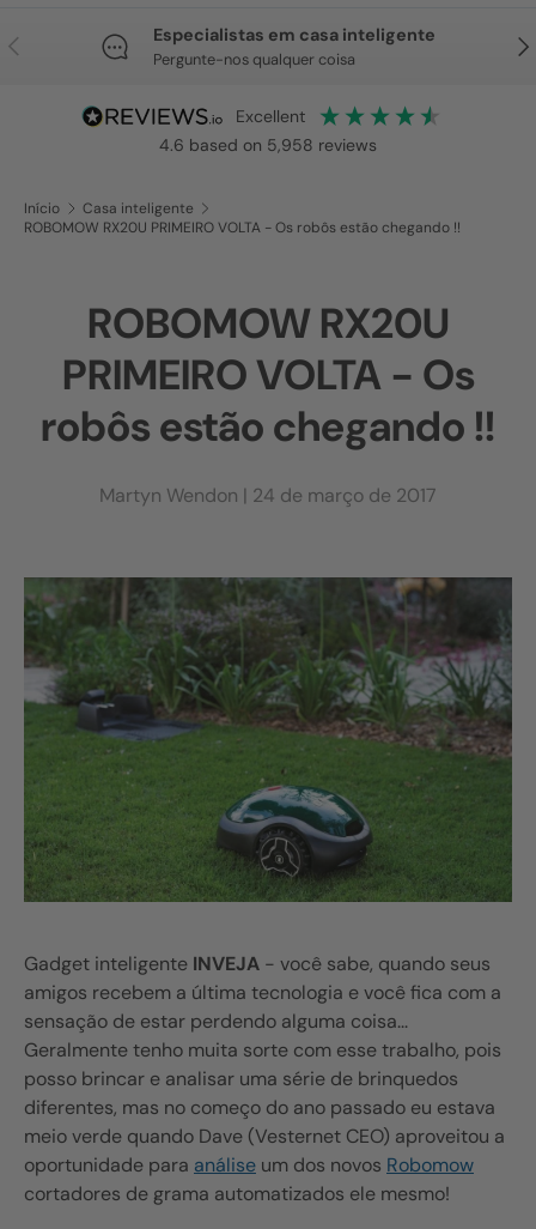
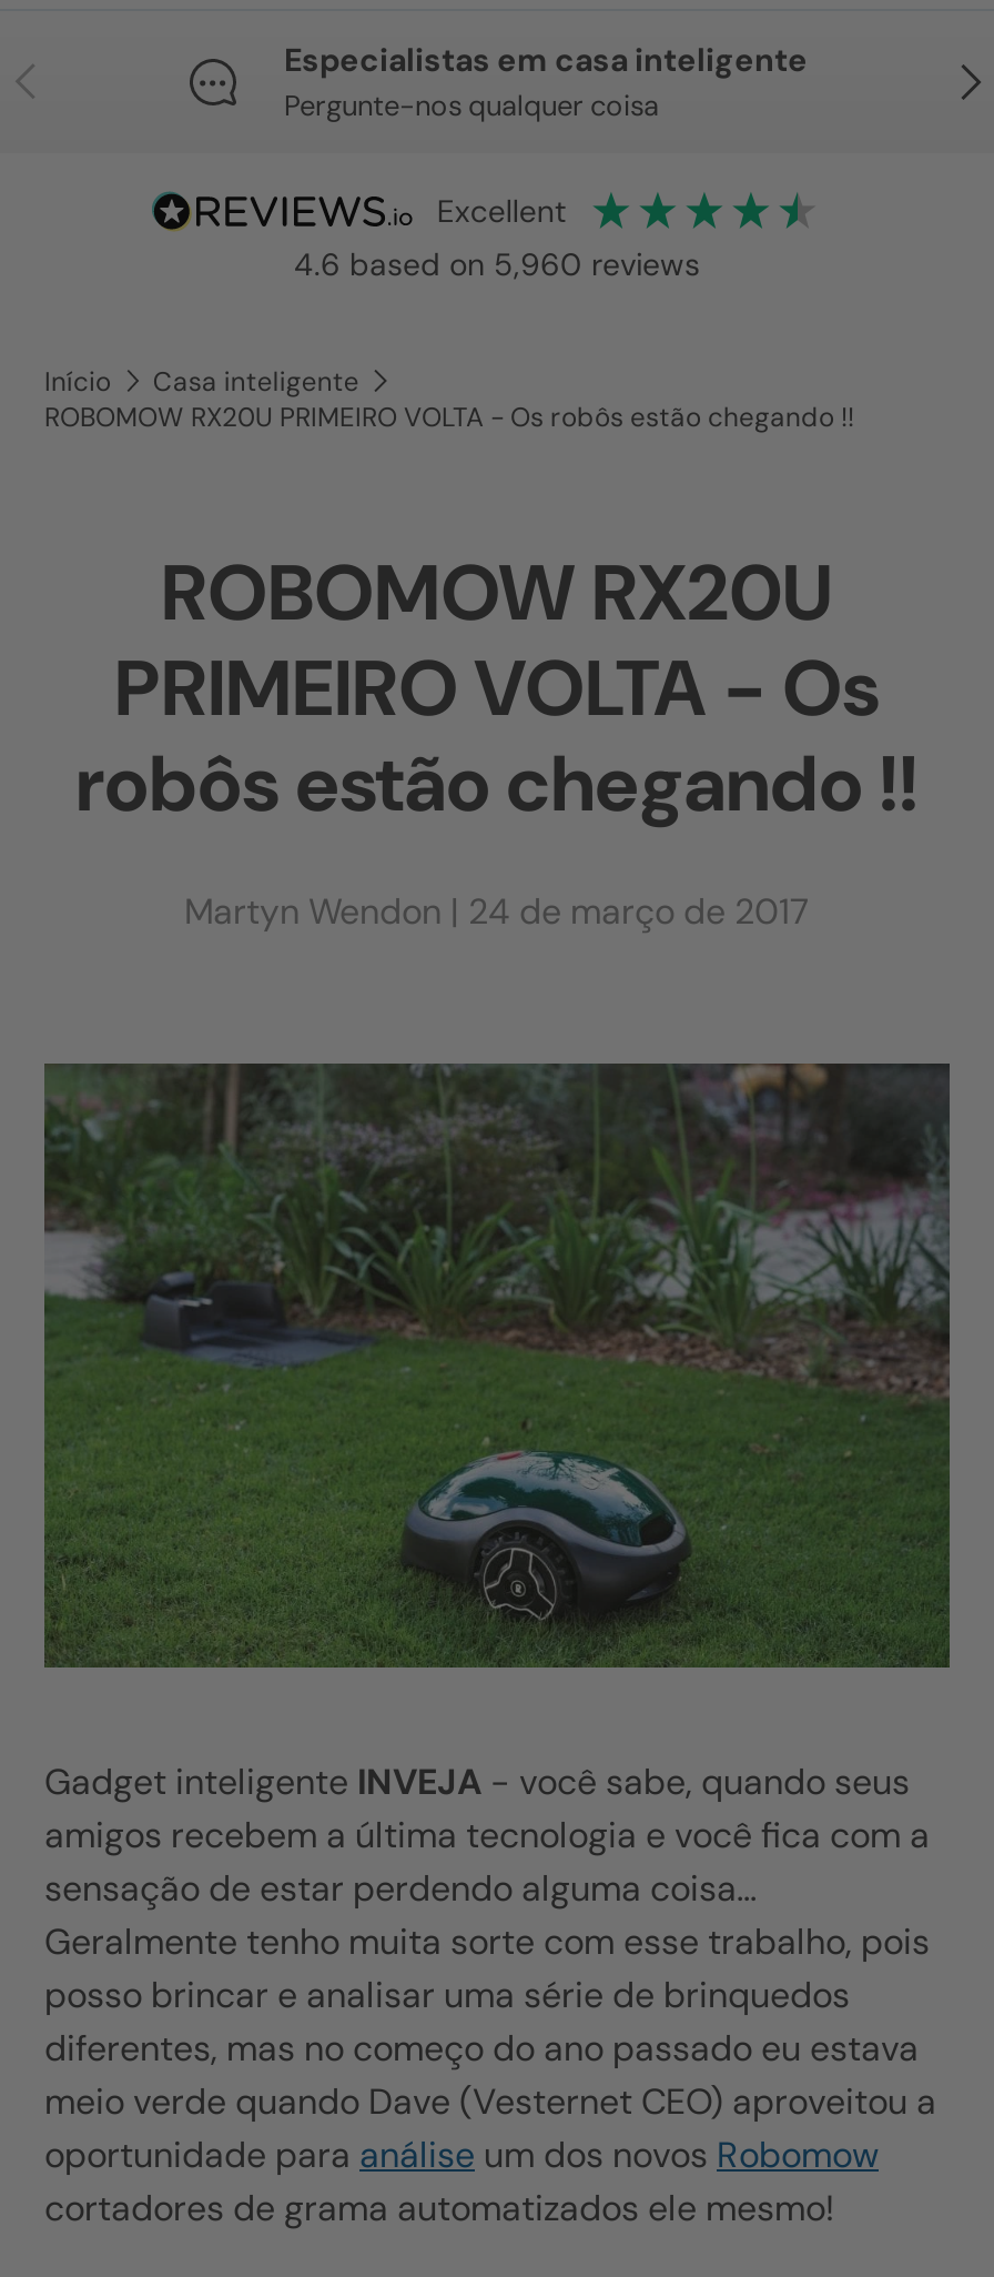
- 4.6 based on 5,958 reviews
+ 4.6 based on 5,960 reviews
